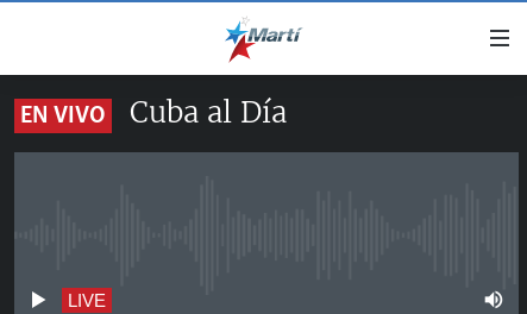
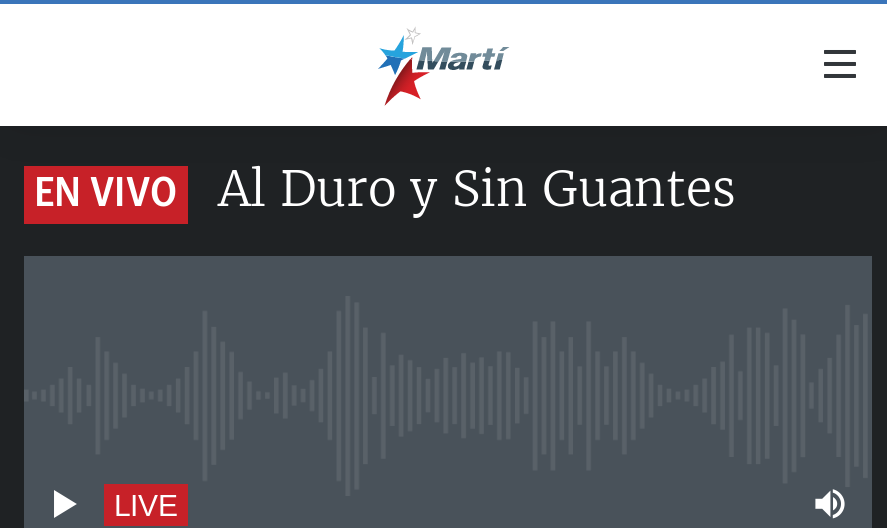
- Cuba al Día
+ Al Duro y Sin Guantes
